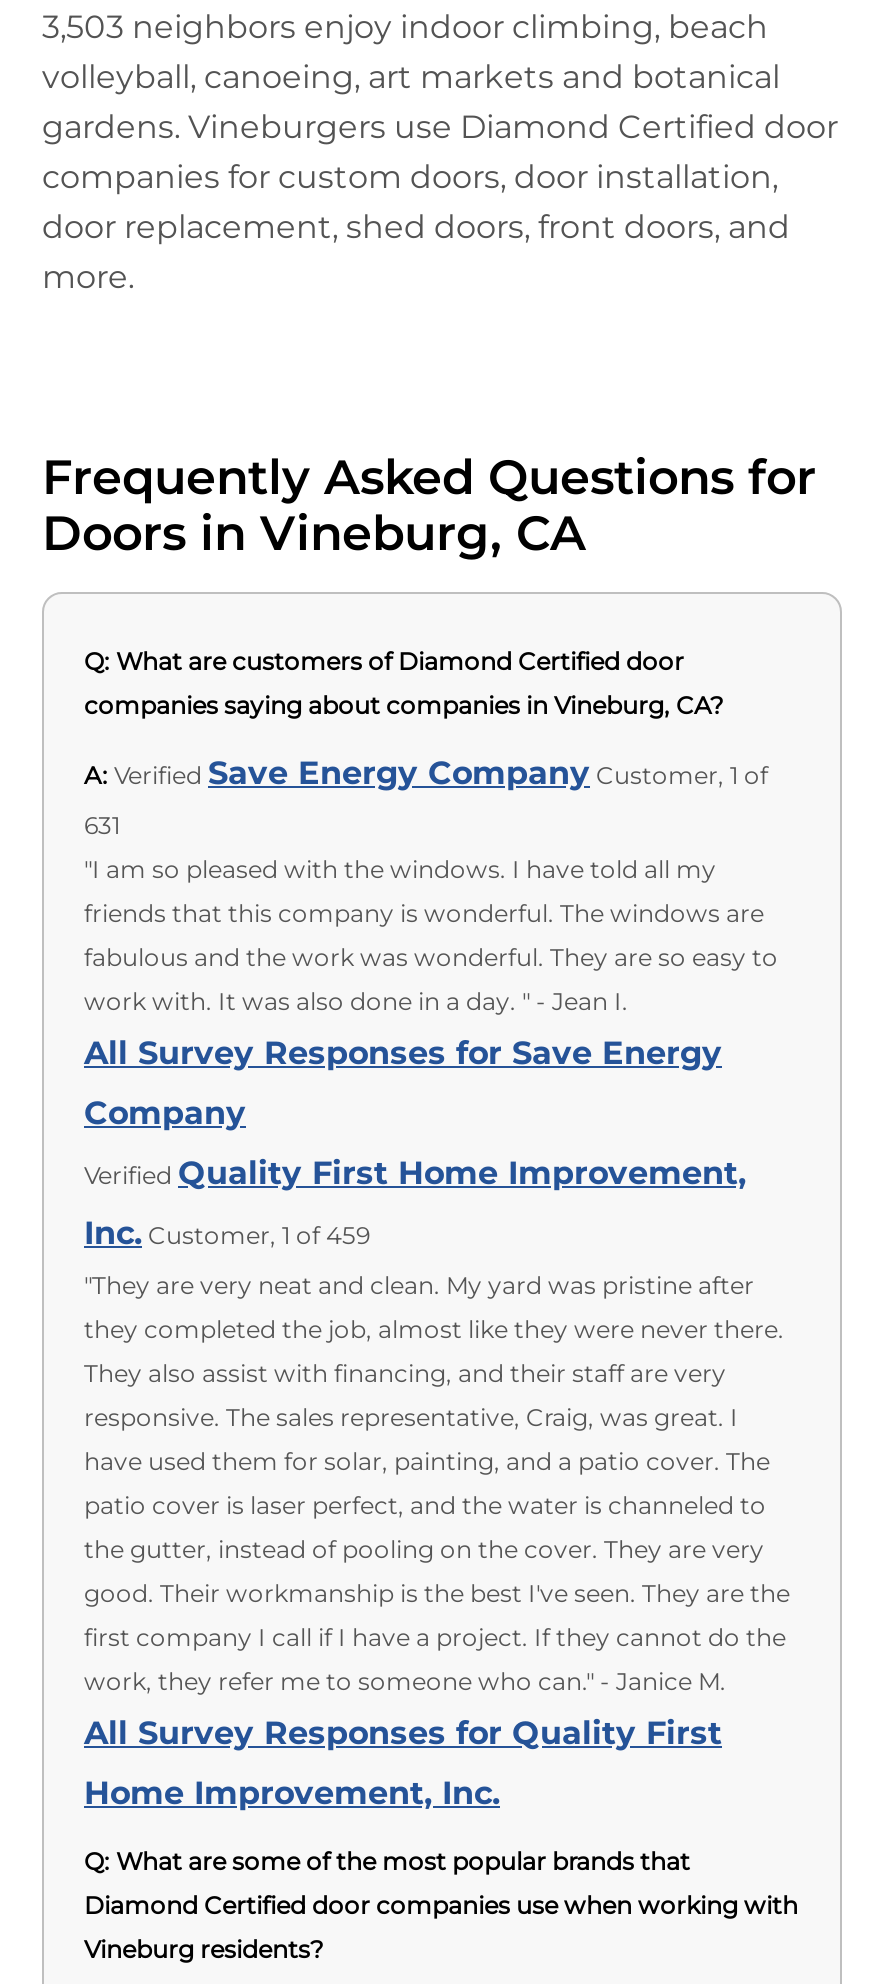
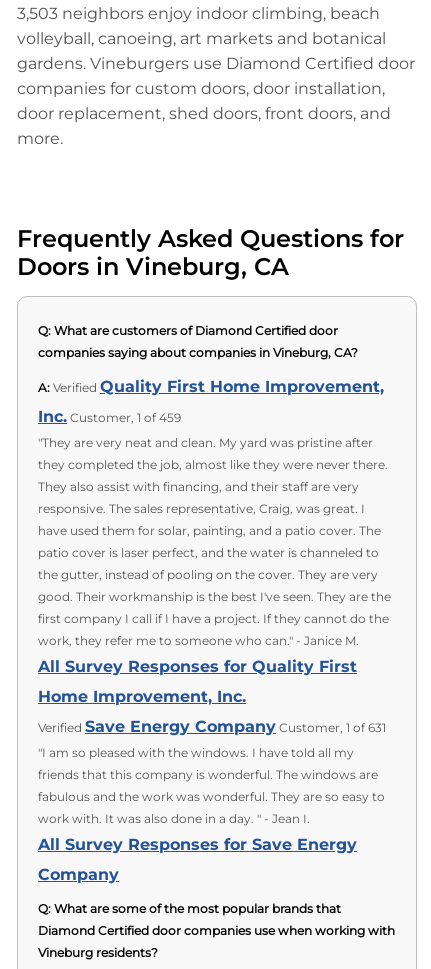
- A: Verified Save Energy Company Customer, 1 of
- 631
- Verified Quality First Home Improvement,
+ A: Verified Quality First Home Improvement,

moved down: "I am so pleased with the windows. I have told all my | friends that this company is wonderful. The windows are | fabulous and the work was wonderful. They are so easy to | work with. It was also done in a day. " - Jean I. | All Survey Responses for Save Energy | Company

moved up: Inc. Customer, 1 of 459 | "They are very neat and clean. My yard was pristine after | they completed the job, almost like they were never there. | ... | All Survey Responses for Quality First | Home Improvement, Inc.

+ Verified Save Energy Company Customer, 1 of 631
